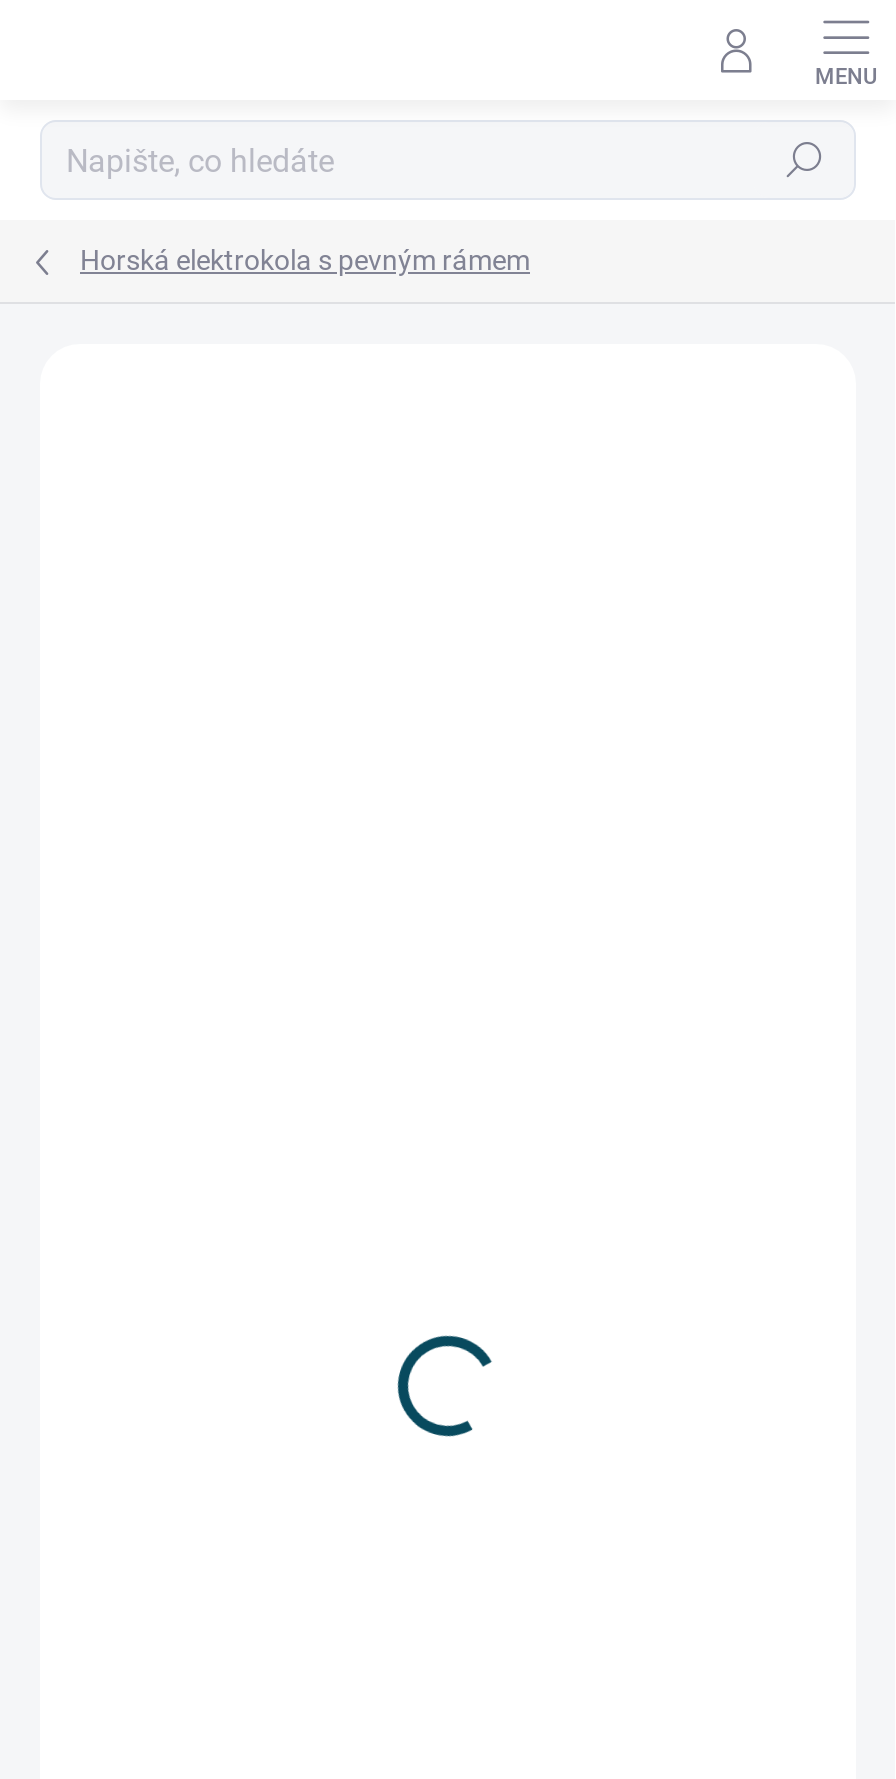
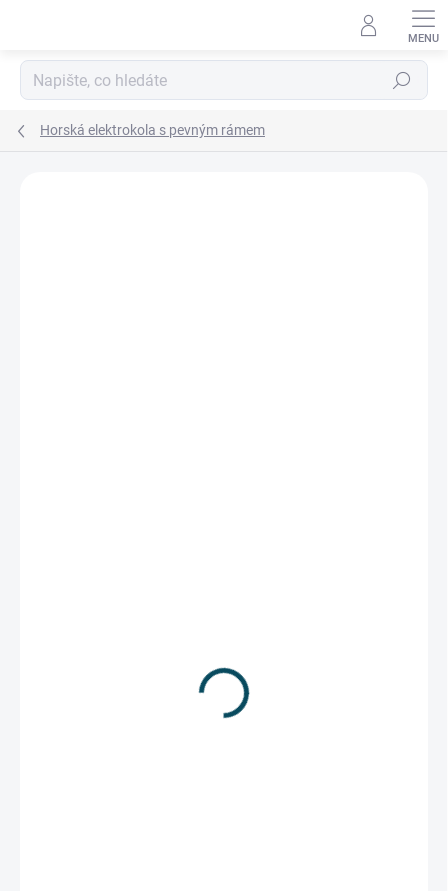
- [image]
+ [image]
